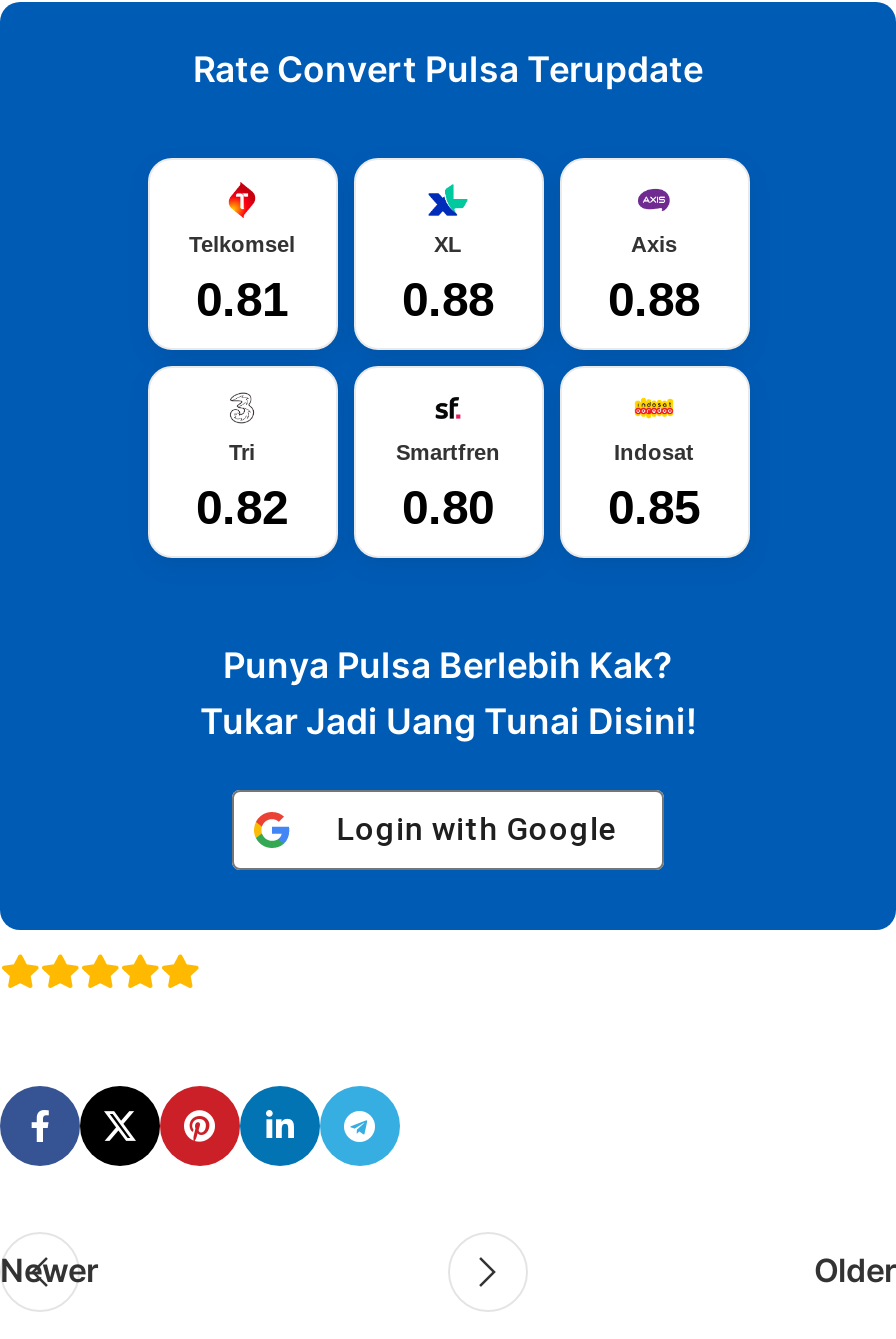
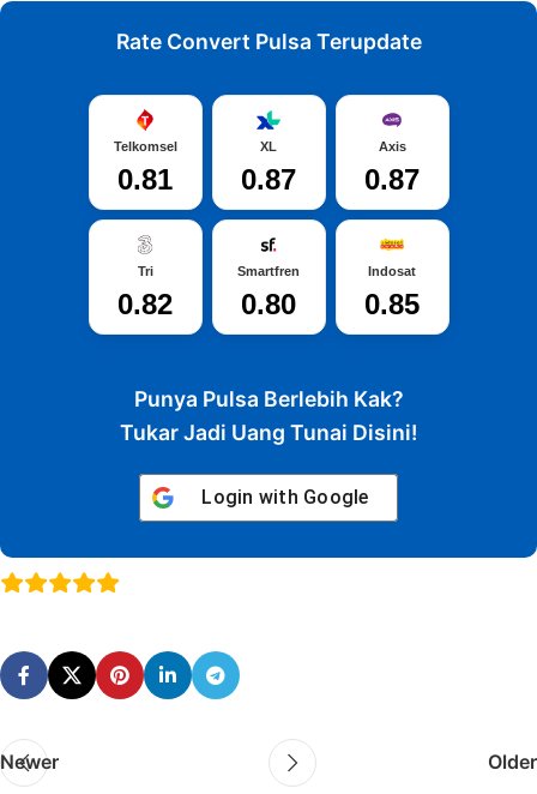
- 0.88
+ 0.87

- 0.88
+ 0.87
